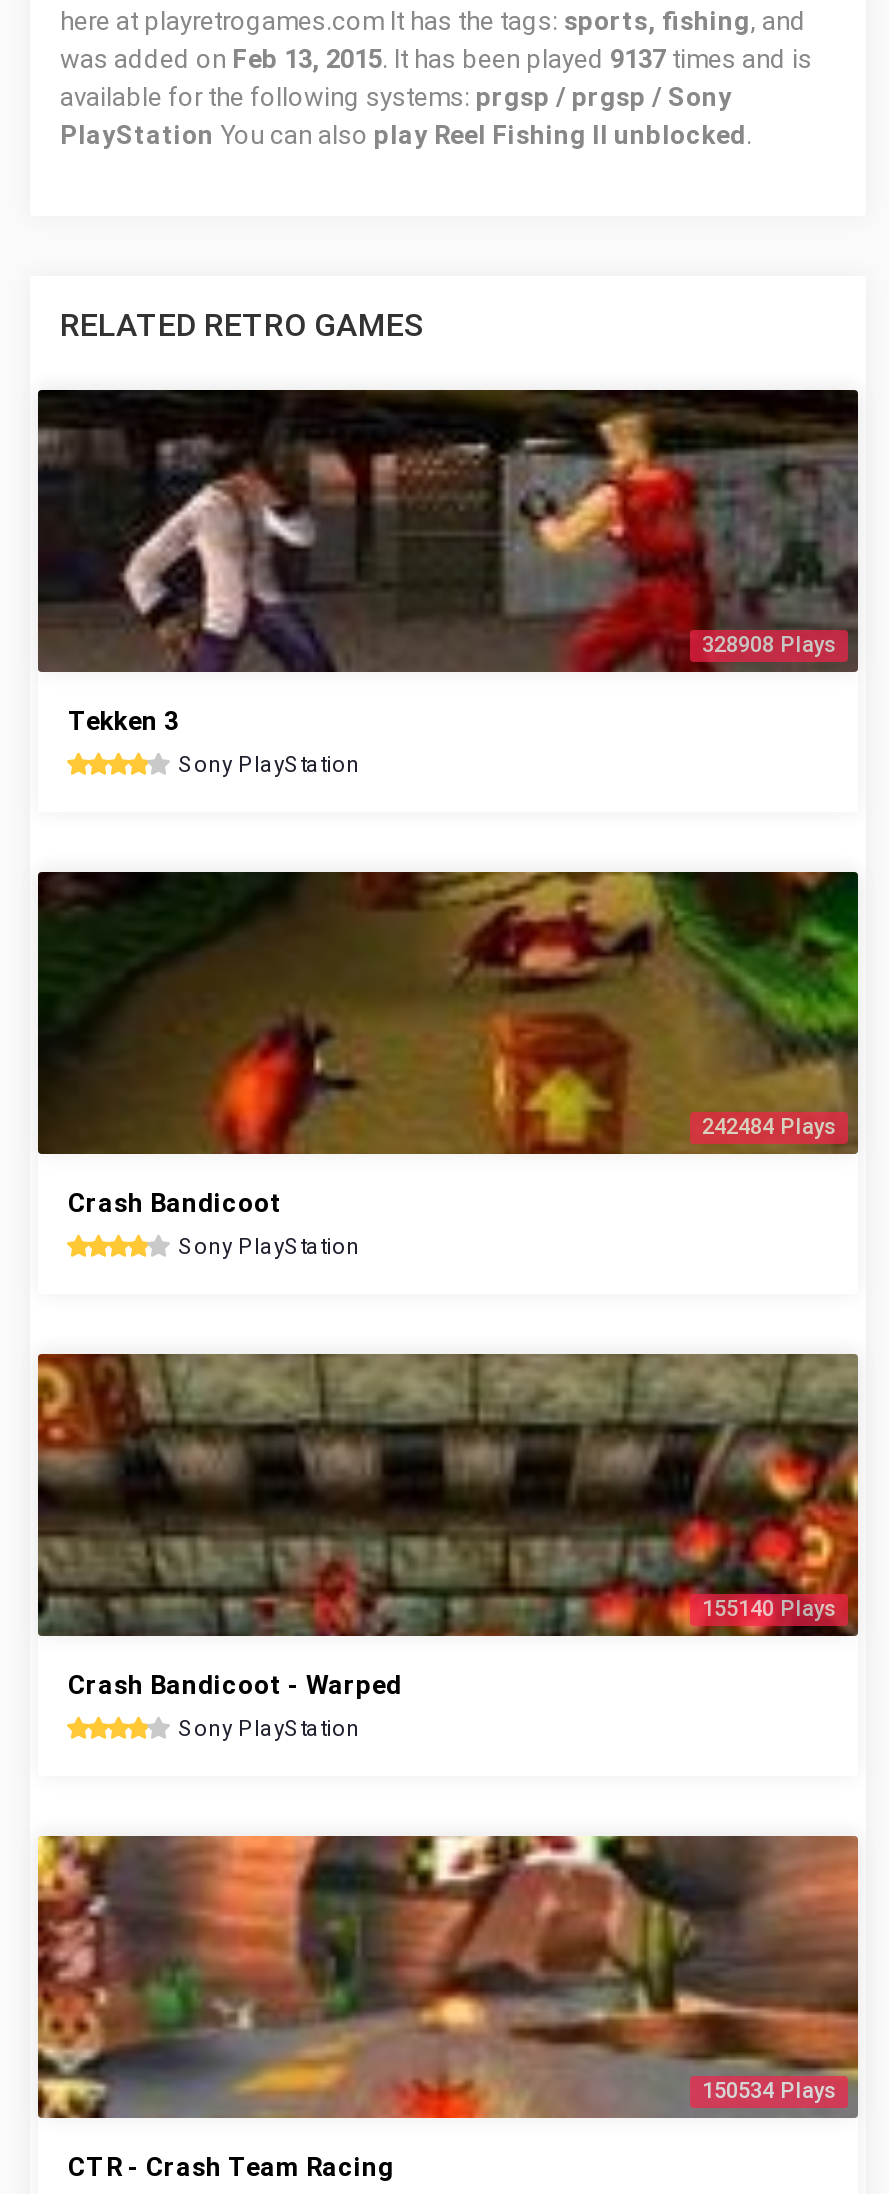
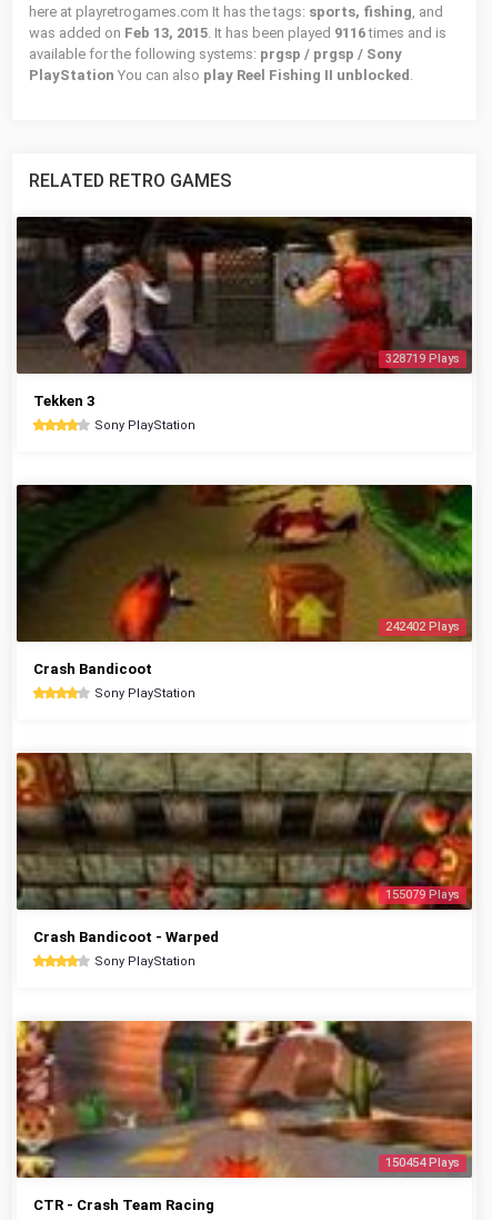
- was added on Feb 13, 2015. It has been played 9137 times and is
+ was added on Feb 13, 2015. It has been played 9116 times and is

- 328908 Plays
+ 328719 Plays

- 242484 Plays
+ 242402 Plays

- 155140 Plays
+ 155079 Plays

- 150534 Plays
+ 150454 Plays
